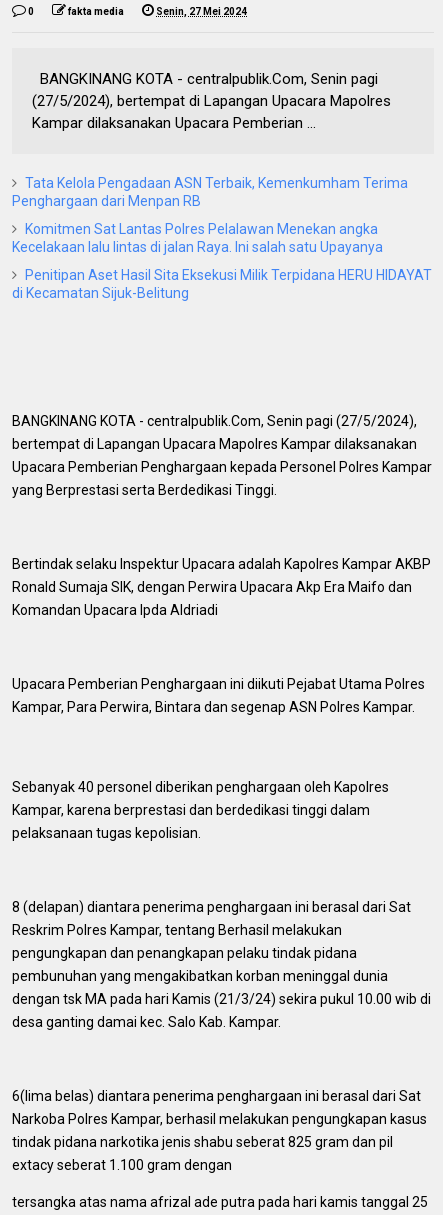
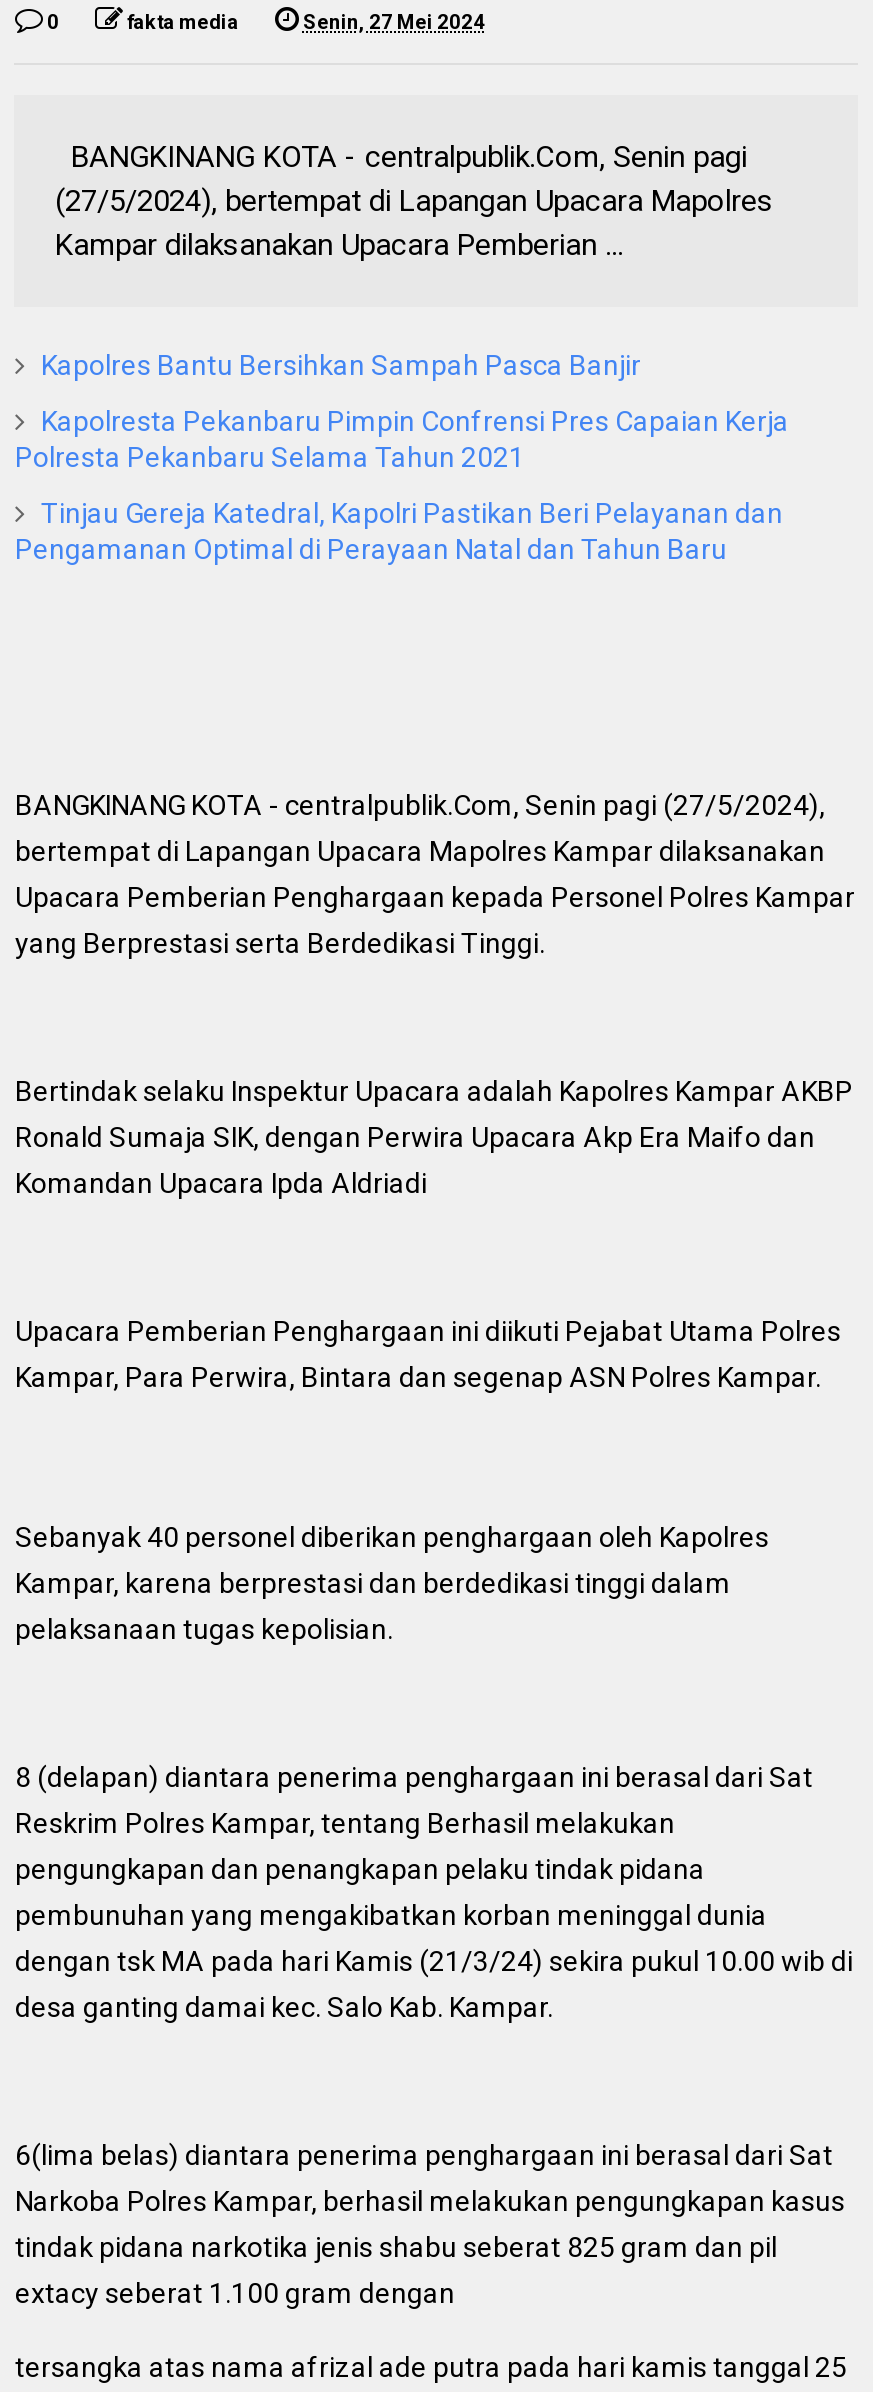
- Tata Kelola Pengadaan ASN Terbaik, Kemenkumham Terima
- Penghargaan dari Menpan RB
+ Kapolres Bantu Bersihkan Sampah Pasca Banjir

- Komitmen Sat Lantas Polres Pelalawan Menekan angka
- Kecelakaan lalu lintas di jalan Raya. Ini salah satu Upayanya
+ Kapolresta Pekanbaru Pimpin Confrensi Pres Capaian Kerja
+ Polresta Pekanbaru Selama Tahun 2021

- Penitipan Aset Hasil Sita Eksekusi Milik Terpidana HERU HIDAYAT
- di Kecamatan Sijuk-Belitung
+ Tinjau Gereja Katedral, Kapolri Pastikan Beri Pelayanan dan
+ Pengamanan Optimal di Perayaan Natal dan Tahun Baru
